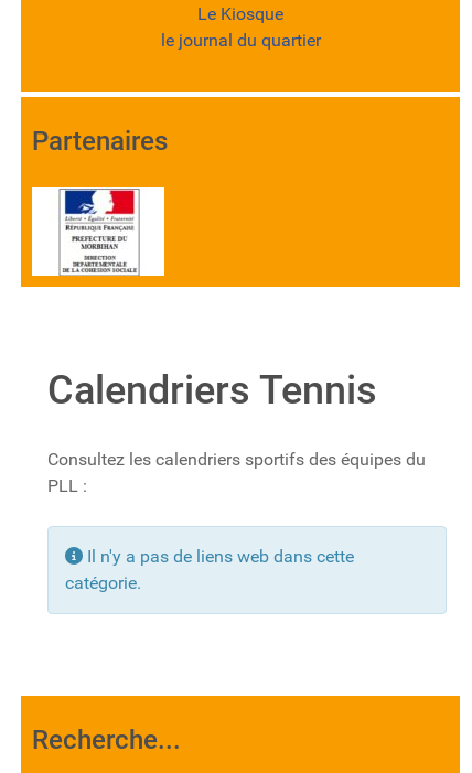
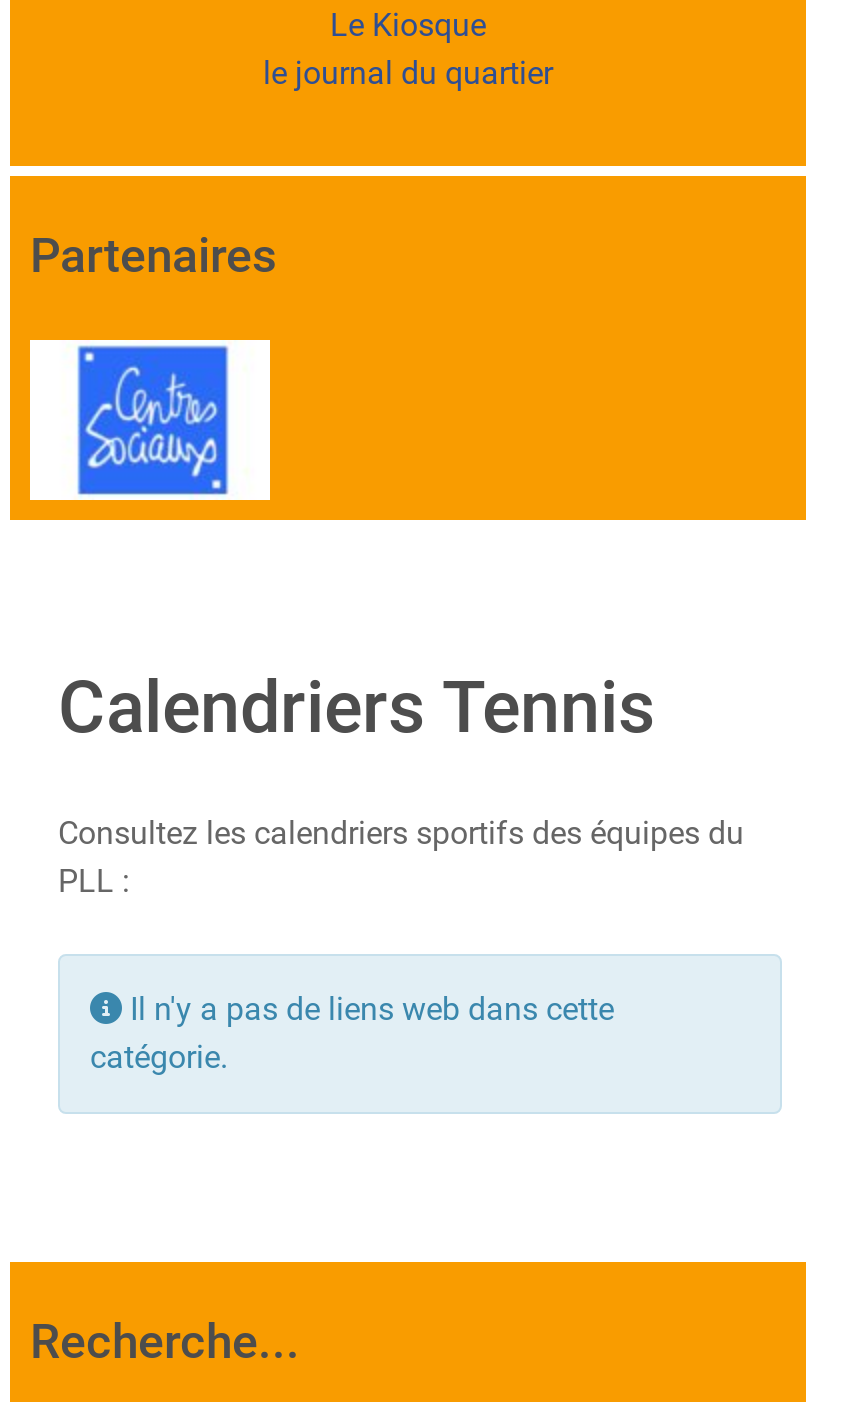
- [image]
+ [image]
